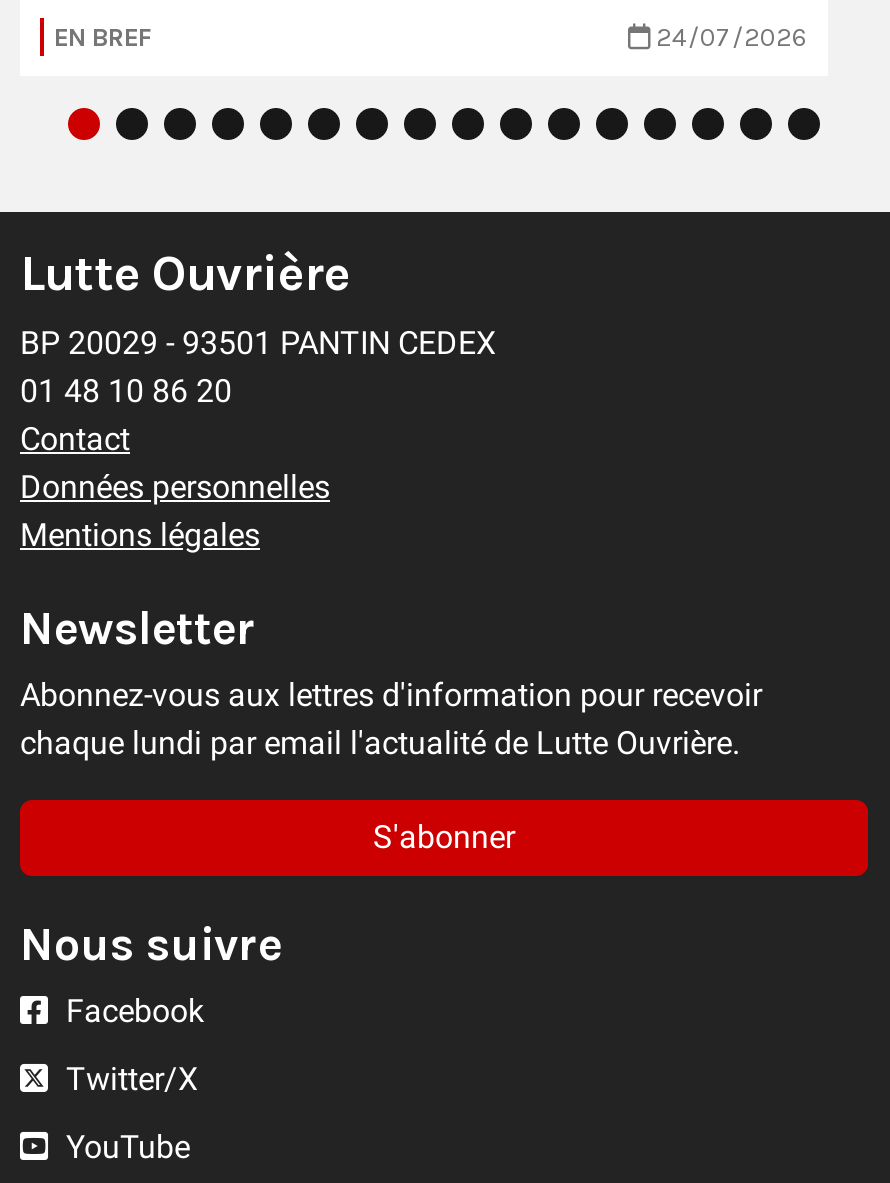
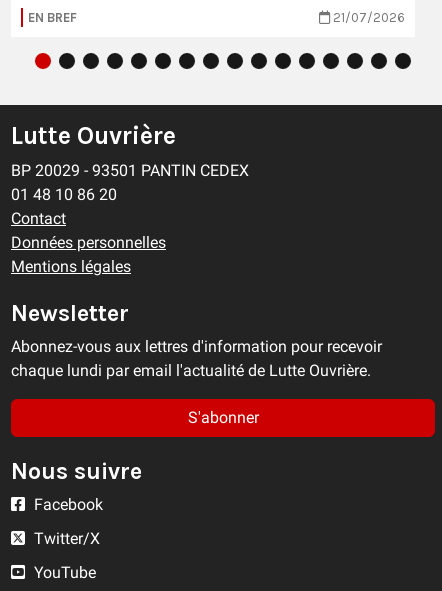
- 24/07/2026
+ 21/07/2026
